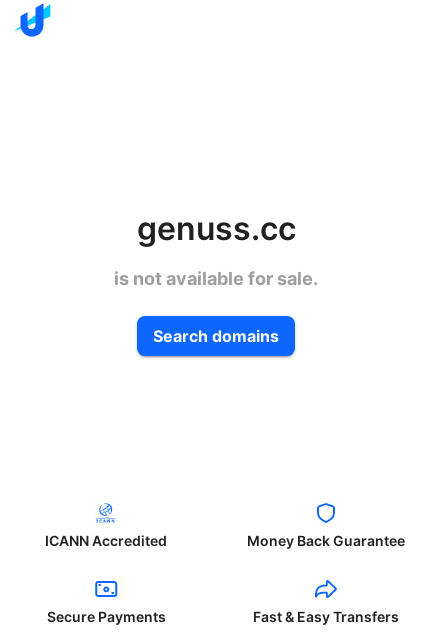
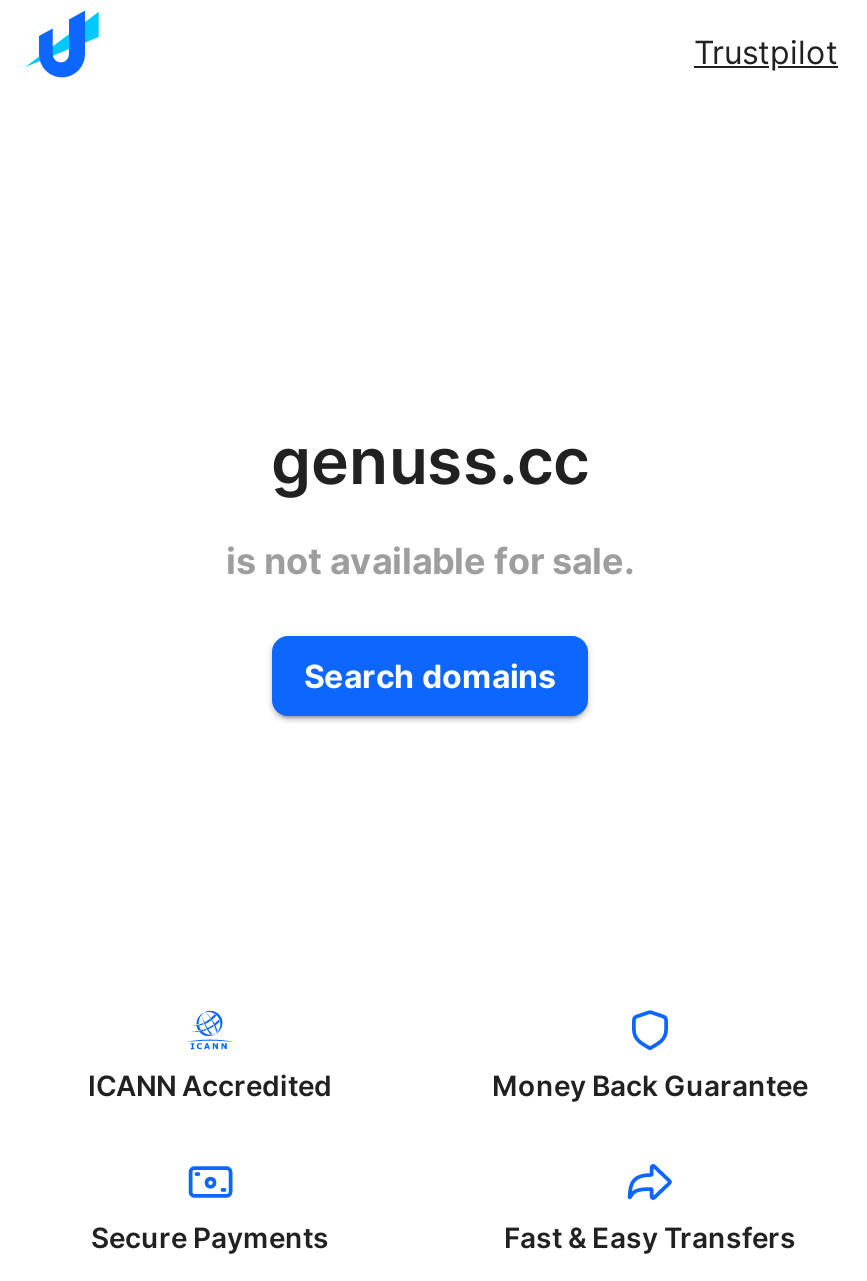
+ Trustpilot
